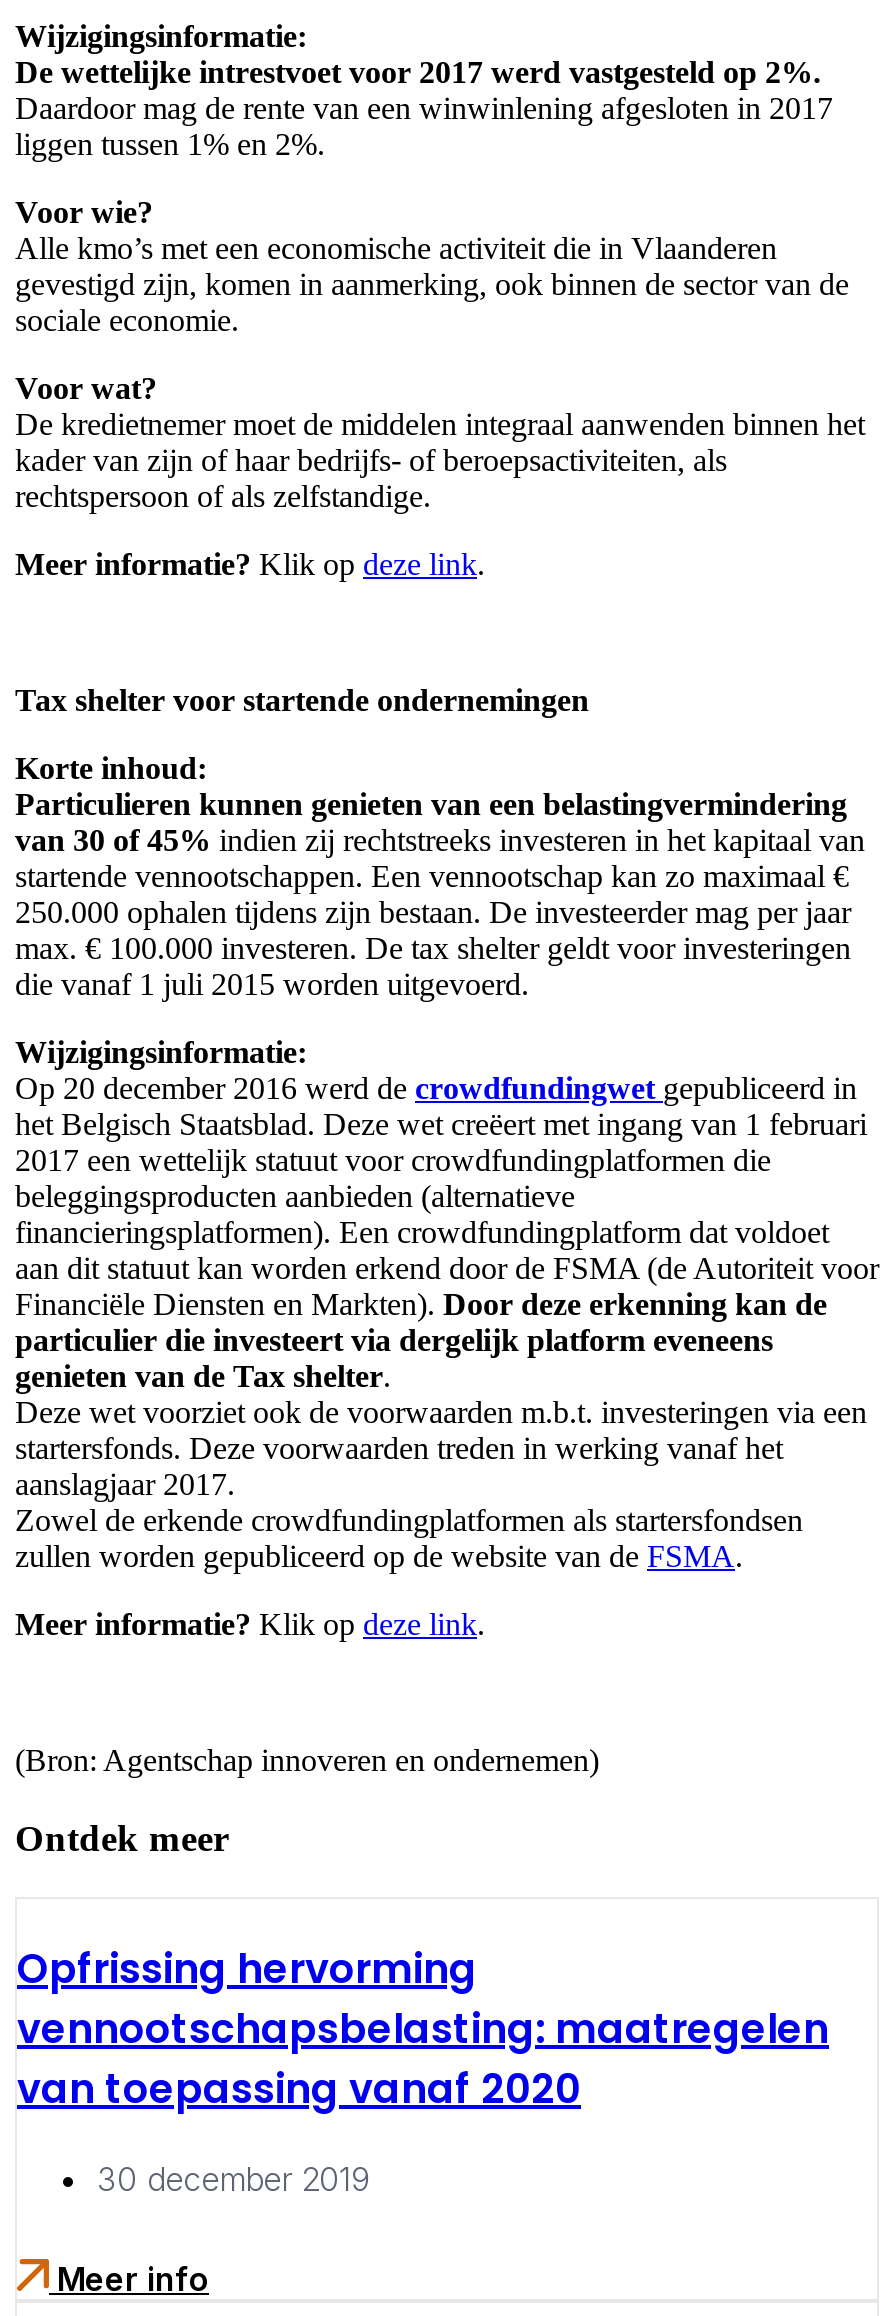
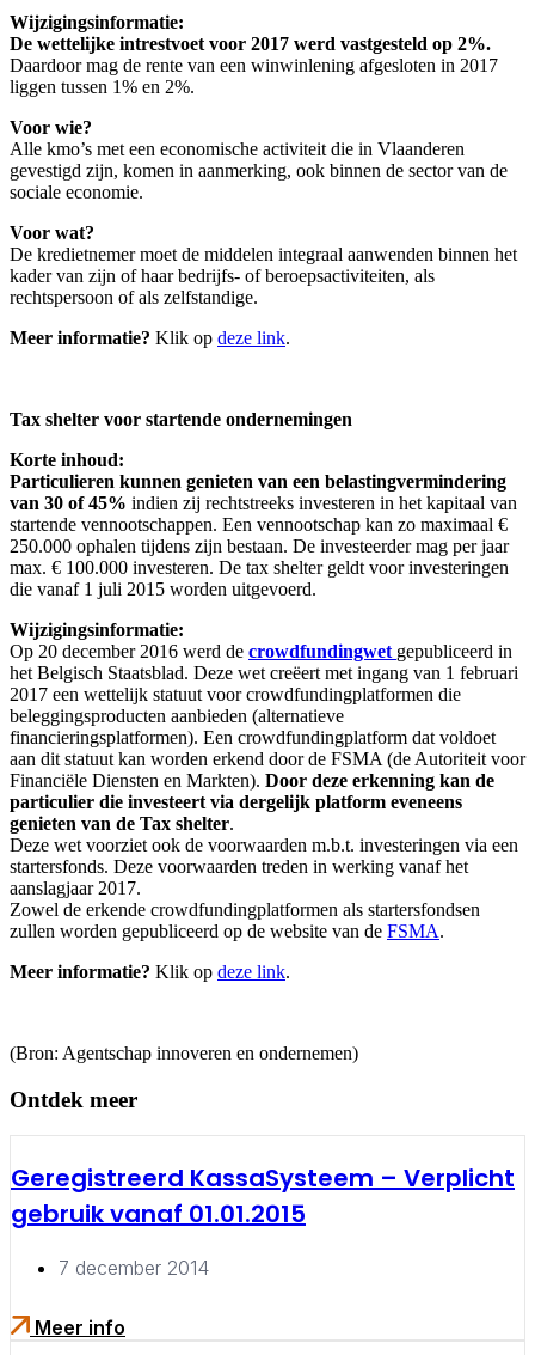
- Opfrissing hervorming
- vennootschapsbelasting: maatregelen
- van toepassing vanaf 2020
+ Geregistreerd KassaSysteem – Verplicht
+ gebruik vanaf 01.01.2015

- 30 december 2019
+ 7 december 2014
